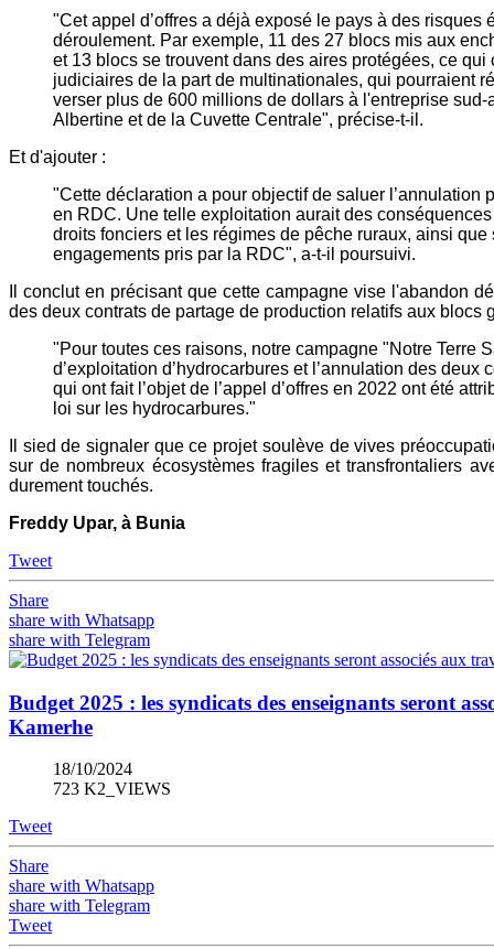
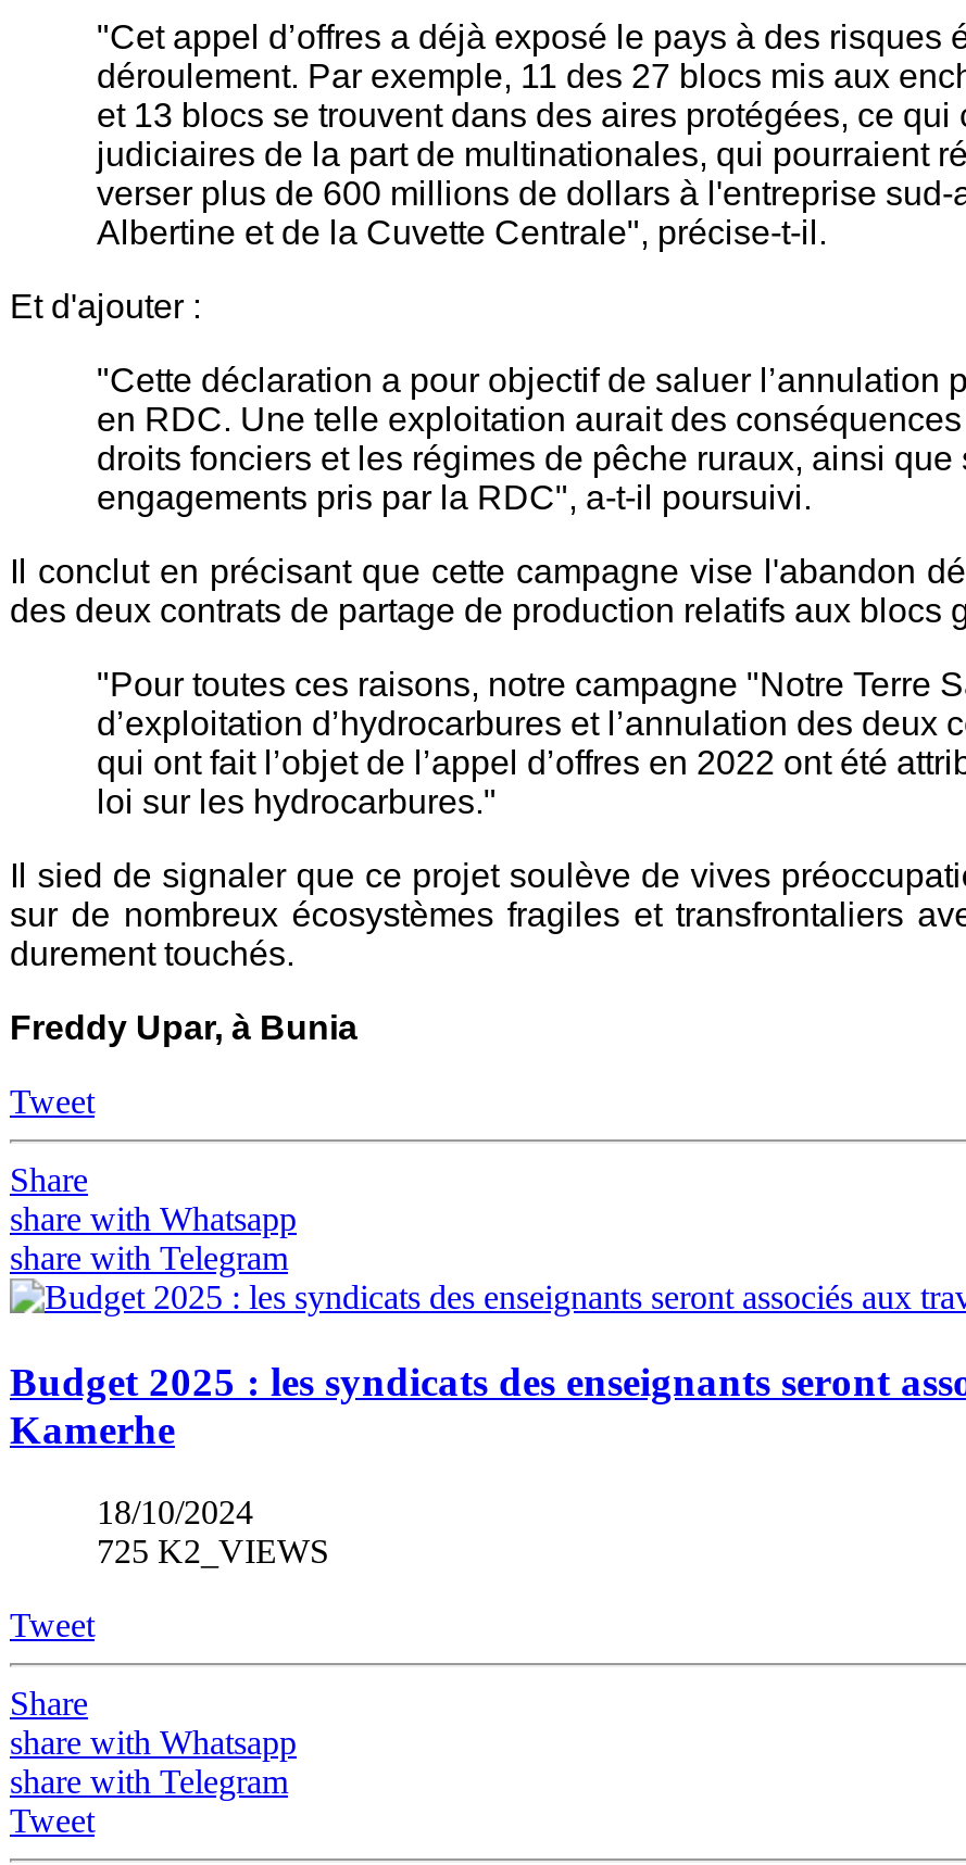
- 723 K2_VIEWS
+ 725 K2_VIEWS
